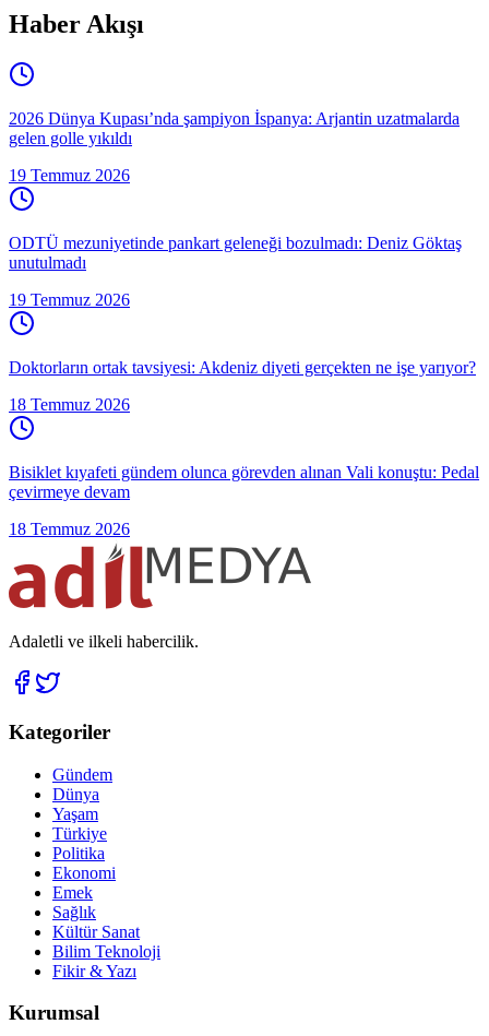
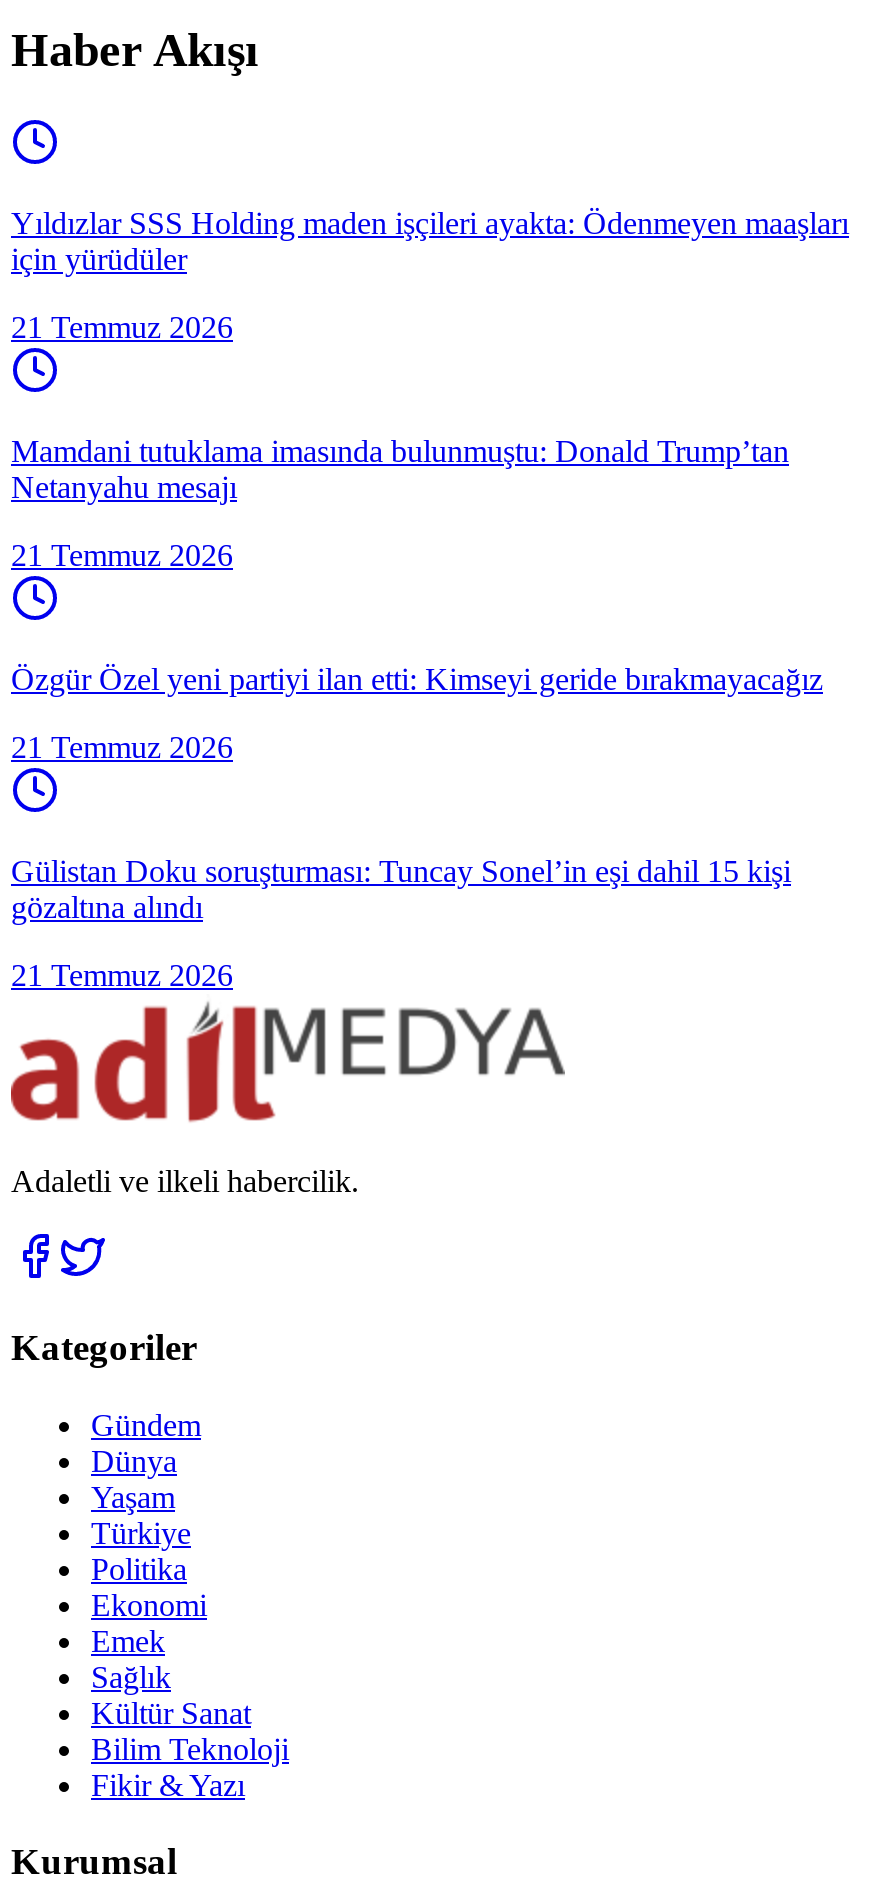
- 2026 Dünya Kupası’nda şampiyon İspanya: Arjantin uzatmalarda
- gelen golle yıkıldı
+ Yıldızlar SSS Holding maden işçileri ayakta: Ödenmeyen maaşları
+ için yürüdüler

- 19 Temmuz 2026
+ 21 Temmuz 2026

- ODTÜ mezuniyetinde pankart geleneği bozulmadı: Deniz Göktaş
- unutulmadı
+ Mamdani tutuklama imasında bulunmuştu: Donald Trump’tan
+ Netanyahu mesajı

- 19 Temmuz 2026
+ 21 Temmuz 2026

- Doktorların ortak tavsiyesi: Akdeniz diyeti gerçekten ne işe yarıyor?
+ Özgür Özel yeni partiyi ilan etti: Kimseyi geride bırakmayacağız

- 18 Temmuz 2026
+ 21 Temmuz 2026

- Bisiklet kıyafeti gündem olunca görevden alınan Vali konuştu: Pedal
- çevirmeye devam
+ Gülistan Doku soruşturması: Tuncay Sonel’in eşi dahil 15 kişi
+ gözaltına alındı

- 18 Temmuz 2026
+ 21 Temmuz 2026
